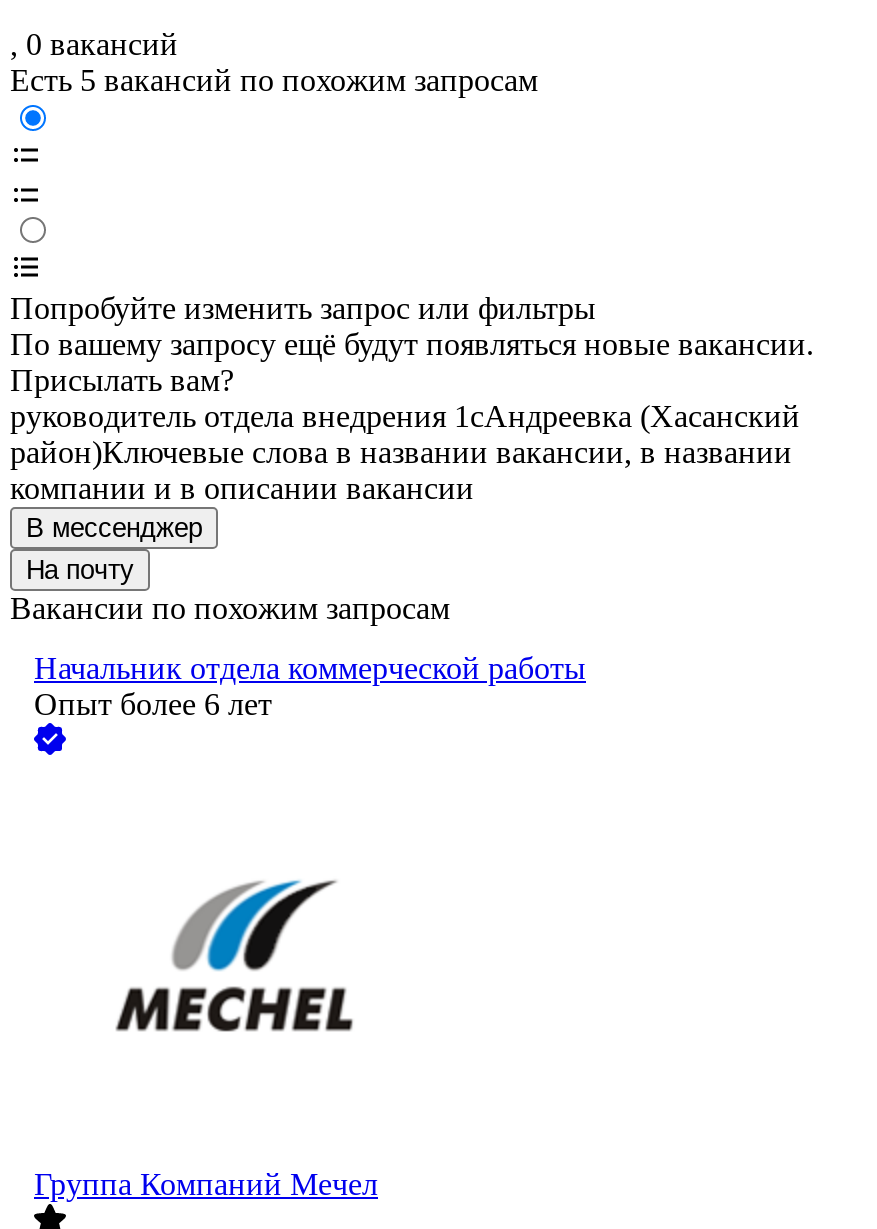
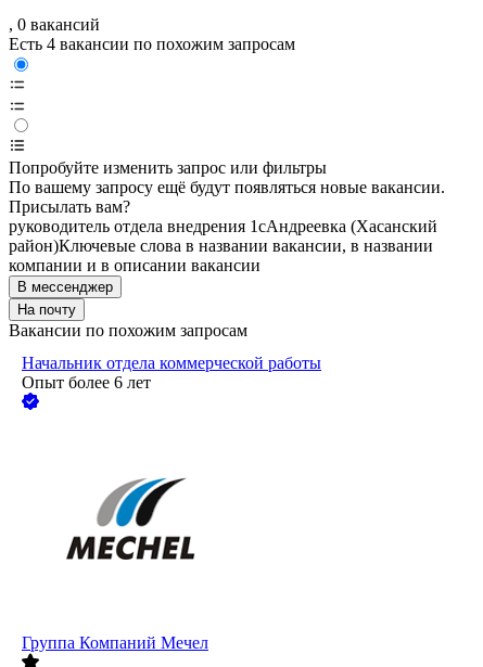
- Есть 5 вакансий по похожим запросам
+ Есть 4 вакансии по похожим запросам
